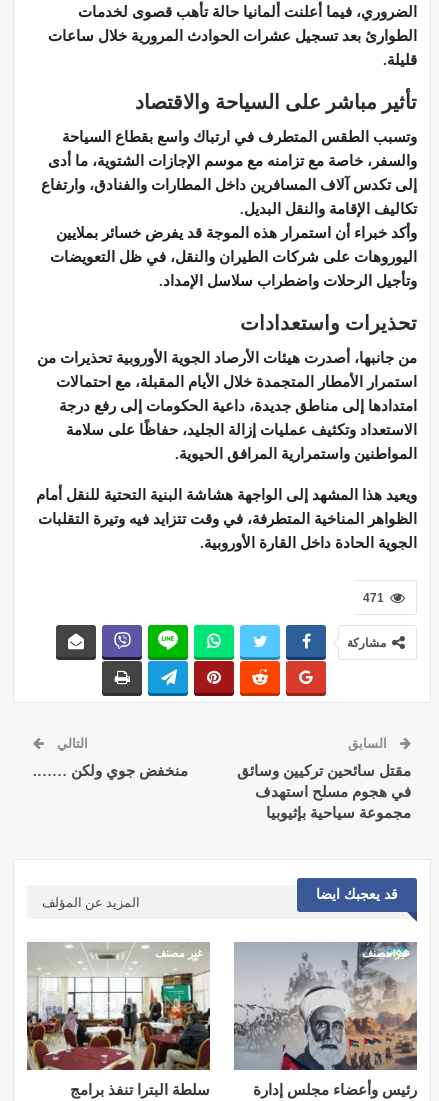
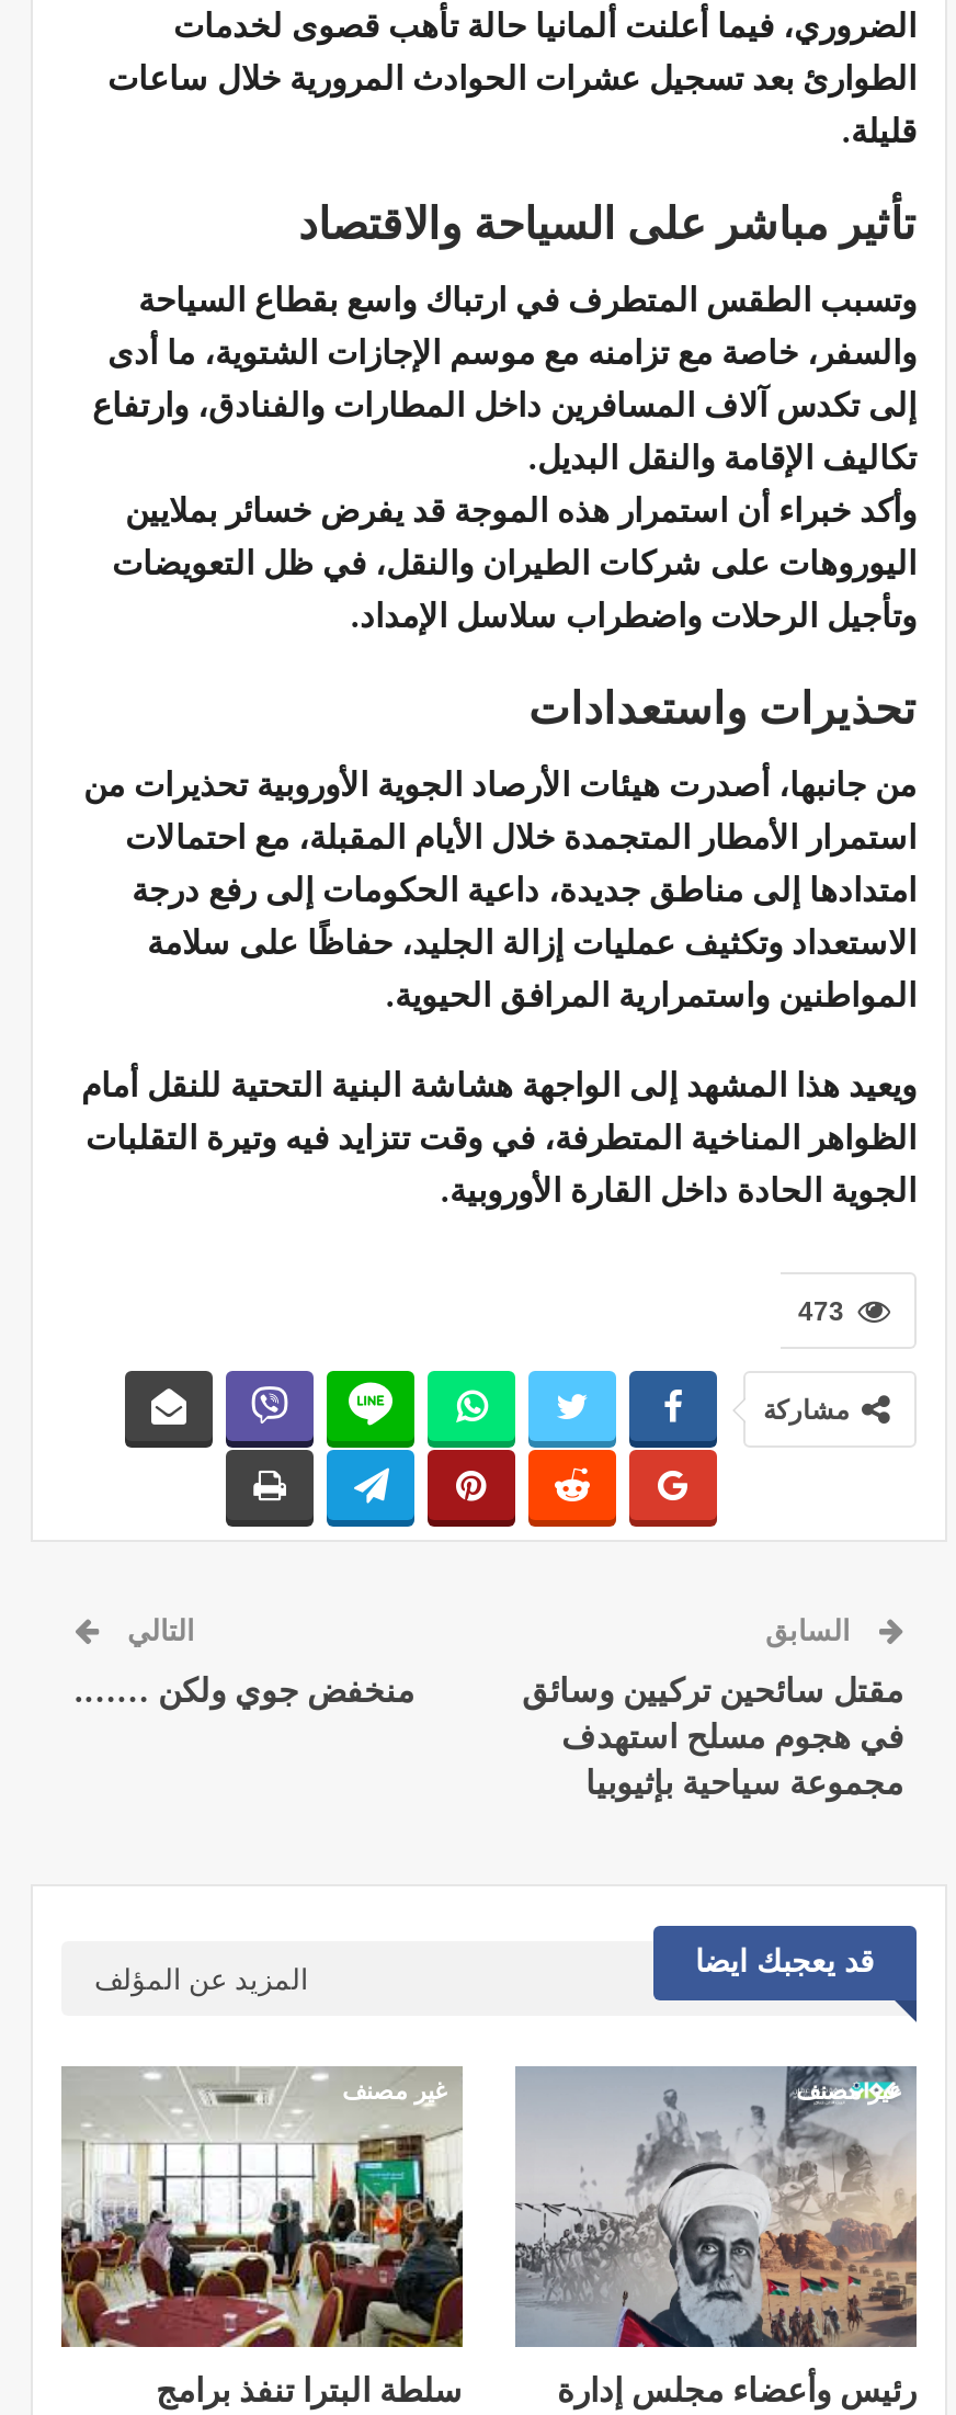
- 471
+ 473
